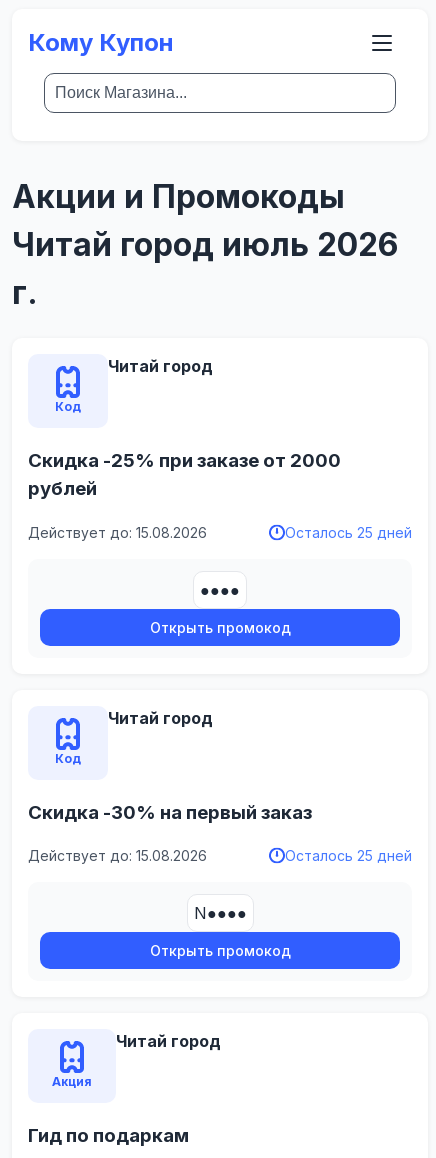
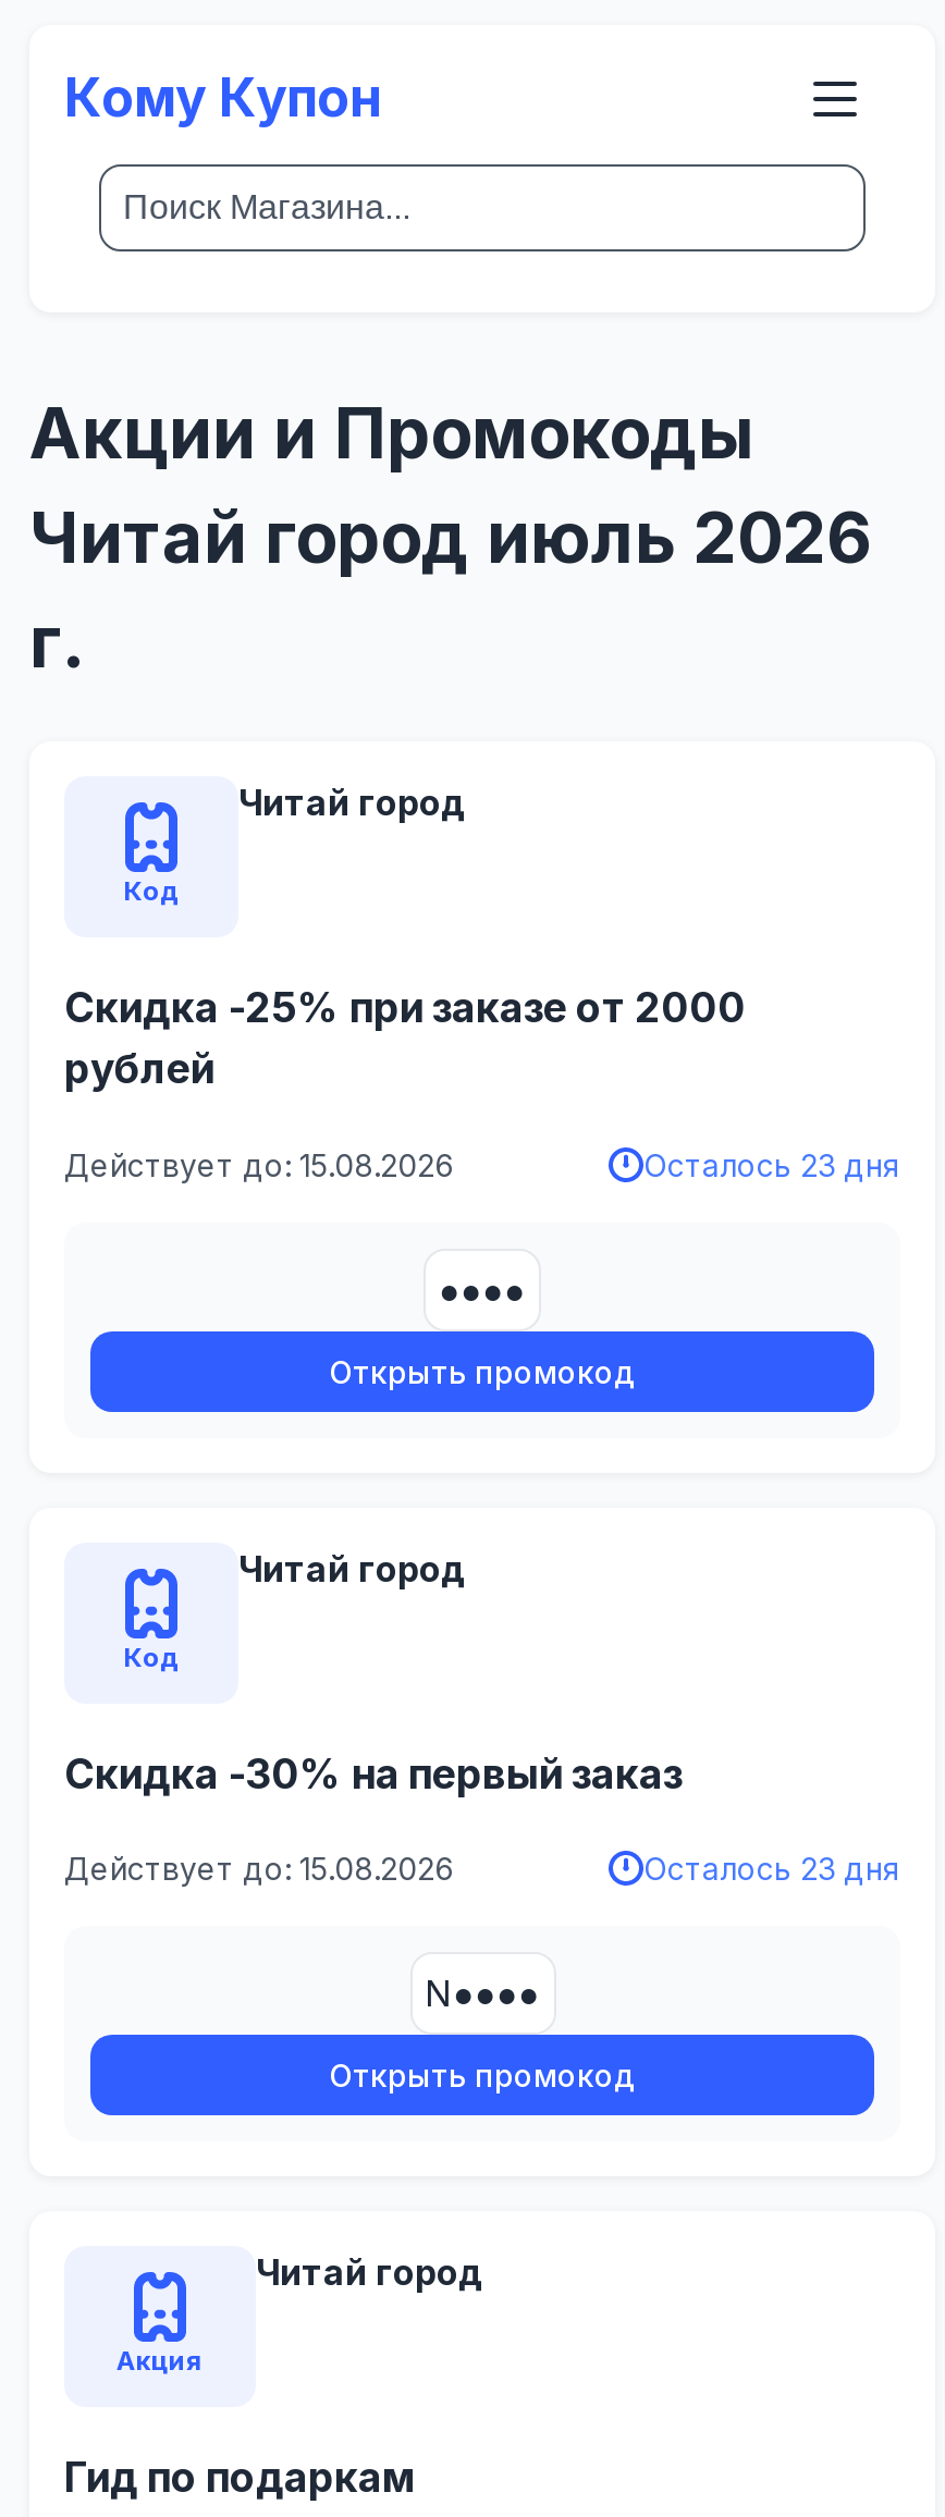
- Осталось 25 дней
+ Осталось 23 дня

- Осталось 25 дней
+ Осталось 23 дня
